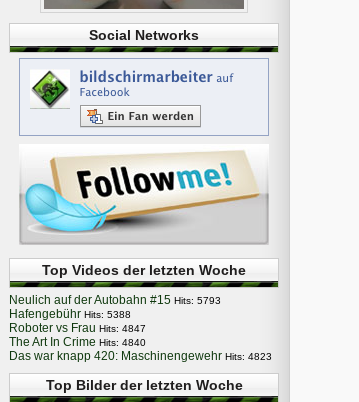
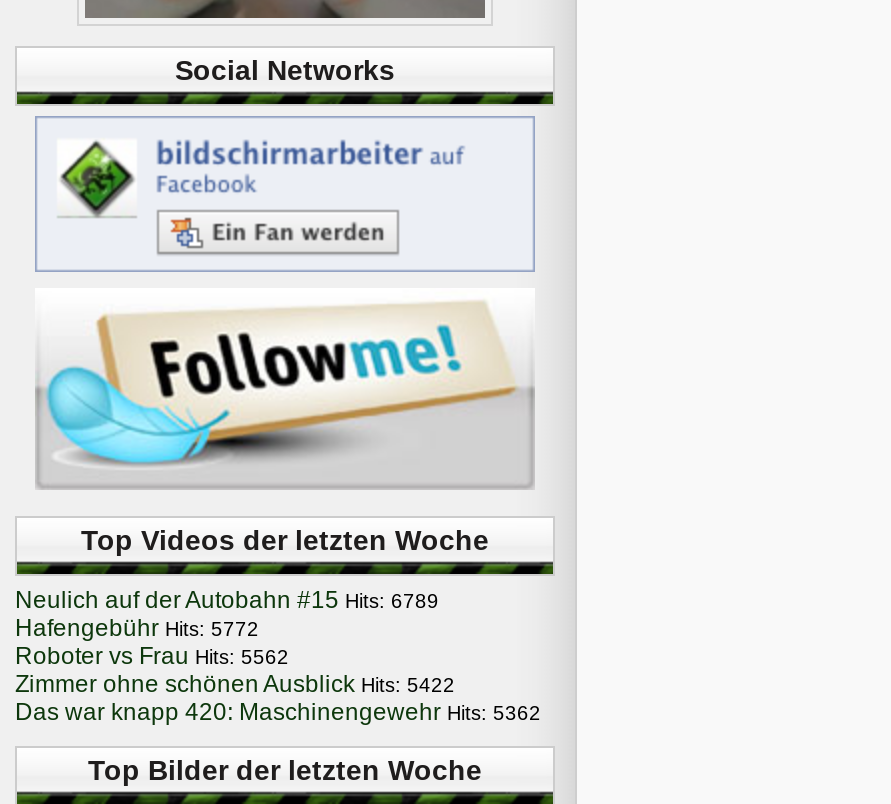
- Neulich auf der Autobahn #15 Hits: 5793
+ Neulich auf der Autobahn #15 Hits: 6789

- Hafengebühr Hits: 5388
+ Hafengebühr Hits: 5772

- Roboter vs Frau Hits: 4847
+ Roboter vs Frau Hits: 5562

- The Art In Crime Hits: 4840
+ Zimmer ohne schönen Ausblick Hits: 5422

- Das war knapp 420: Maschinengewehr Hits: 4823
+ Das war knapp 420: Maschinengewehr Hits: 5362
